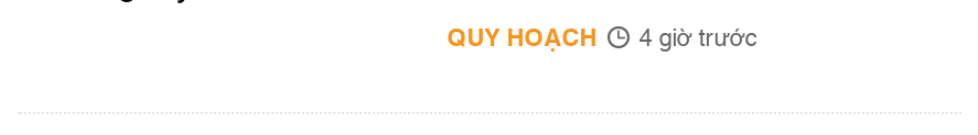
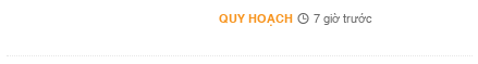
- QUY HOẠCH 4 giờ trước
+ QUY HOẠCH 7 giờ trước
